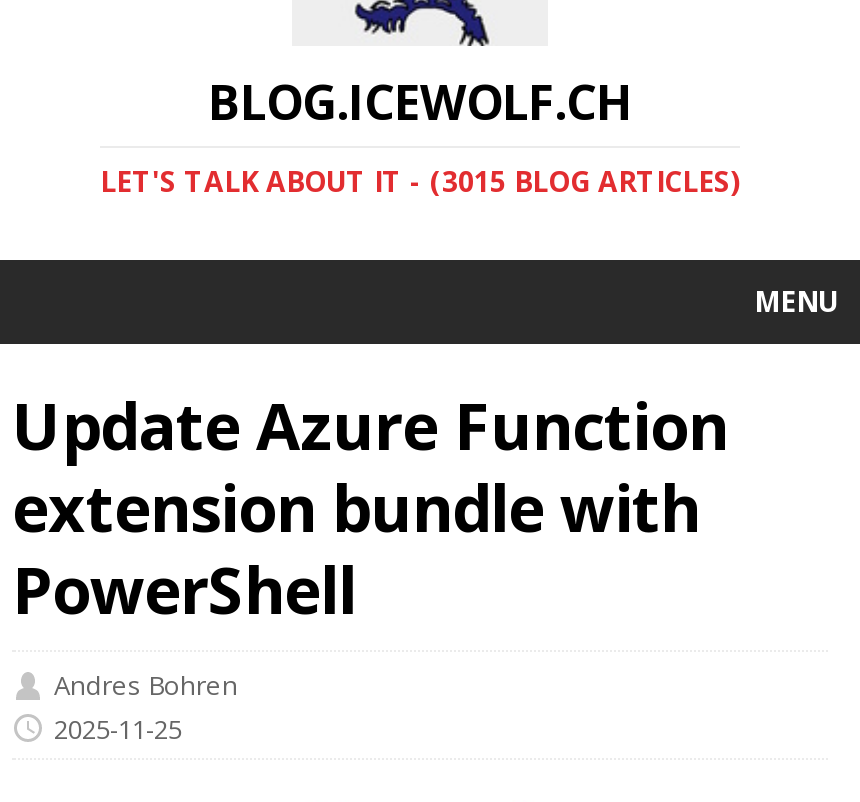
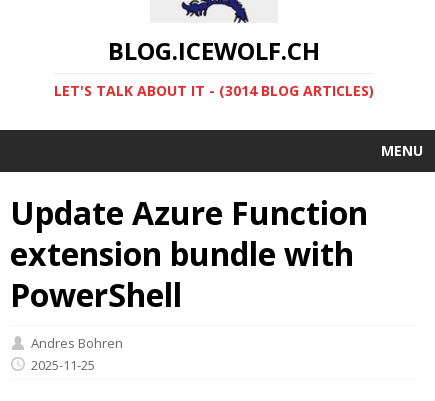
- LET'S TALK ABOUT IT - (3015 BLOG ARTICLES)
+ LET'S TALK ABOUT IT - (3014 BLOG ARTICLES)
